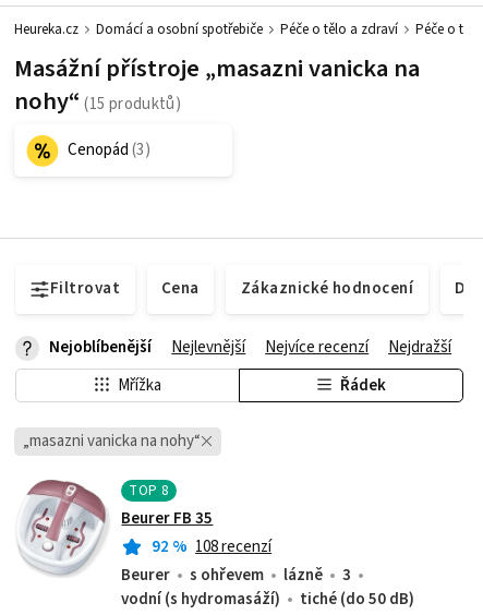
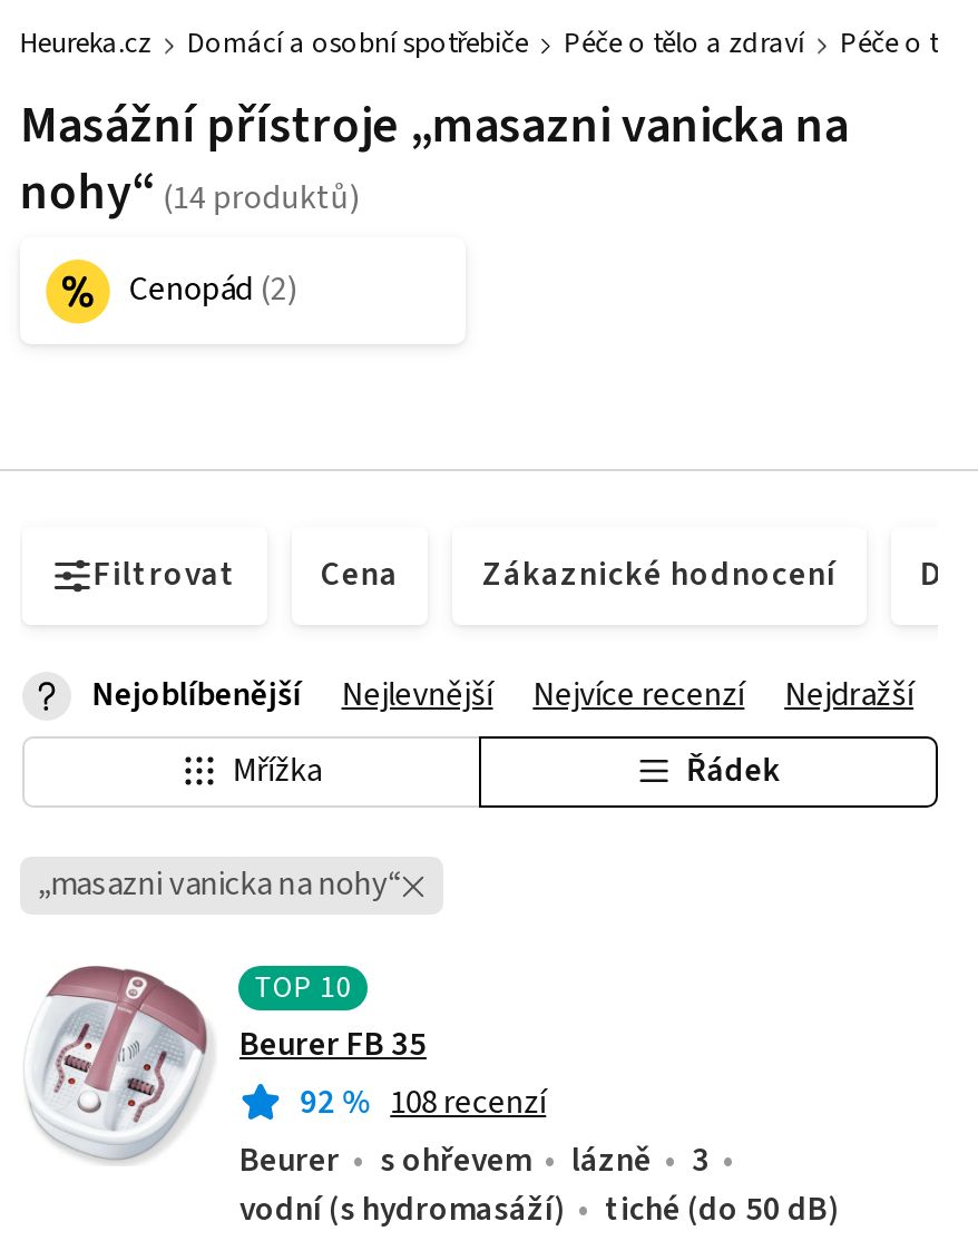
- TOP8
+ TOP10
